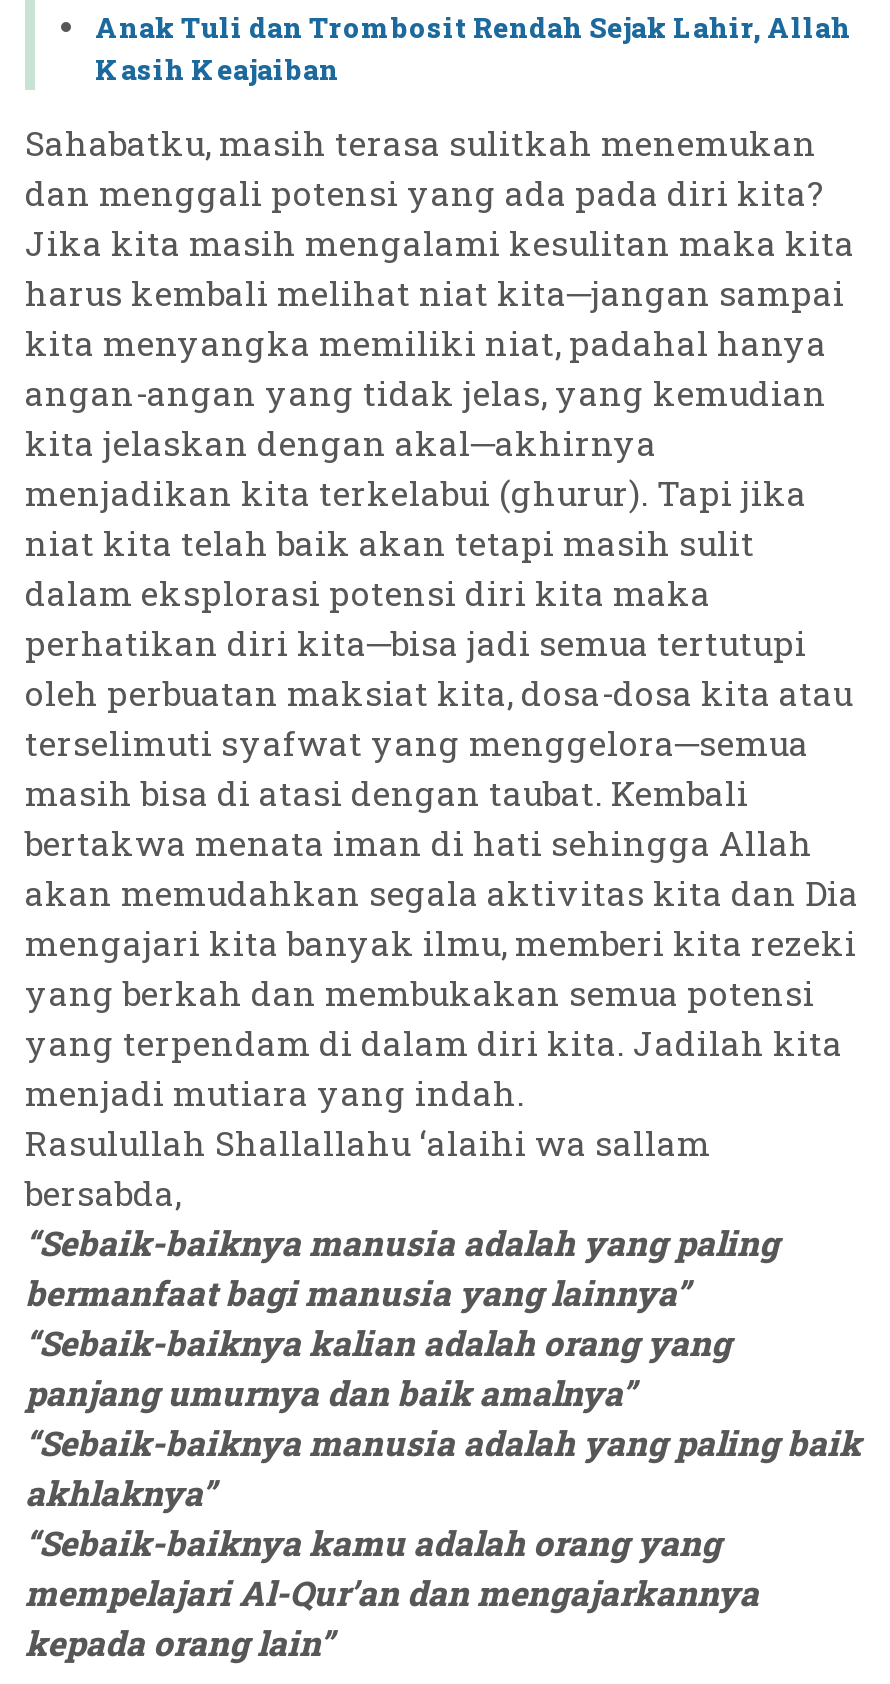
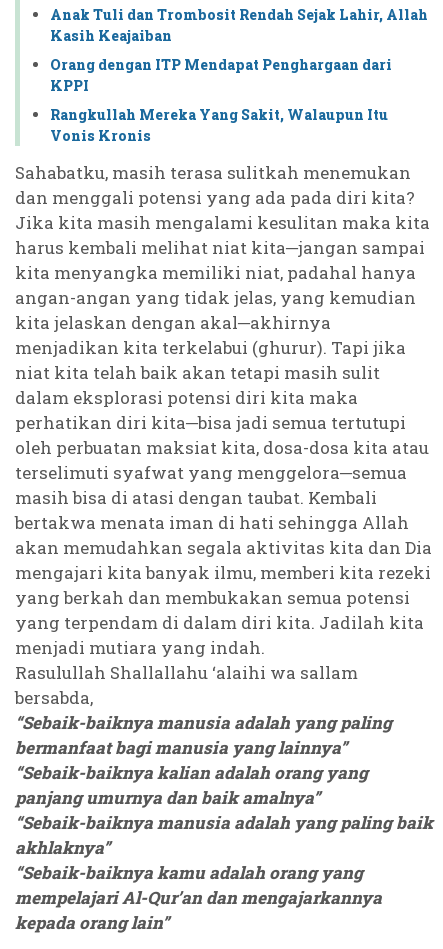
+ Orang dengan ITP Mendapat Penghargaan dari
+ KPPI
+ Rangkullah Mereka Yang Sakit, Walaupun Itu
+ Vonis Kronis
